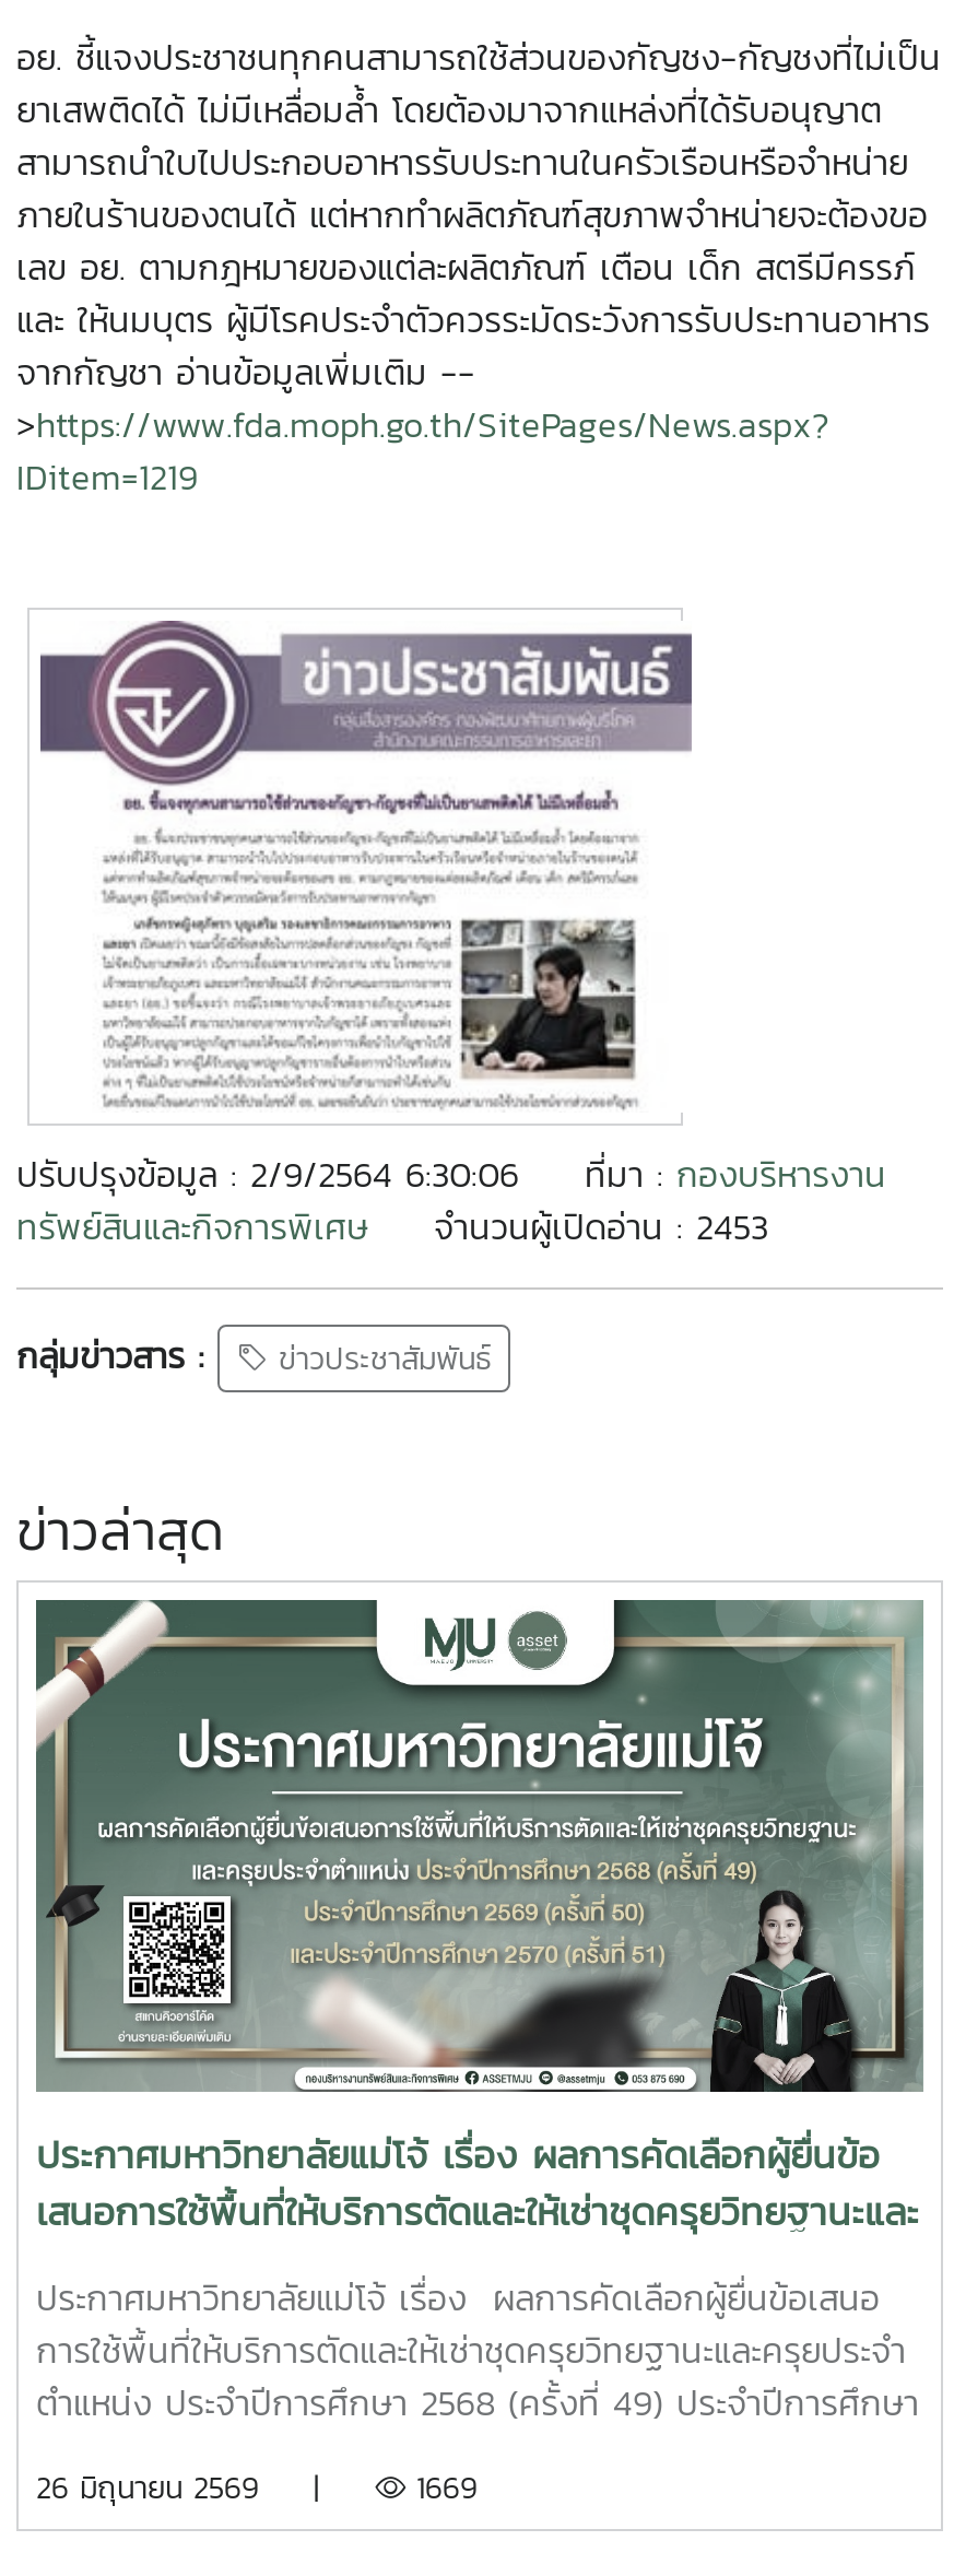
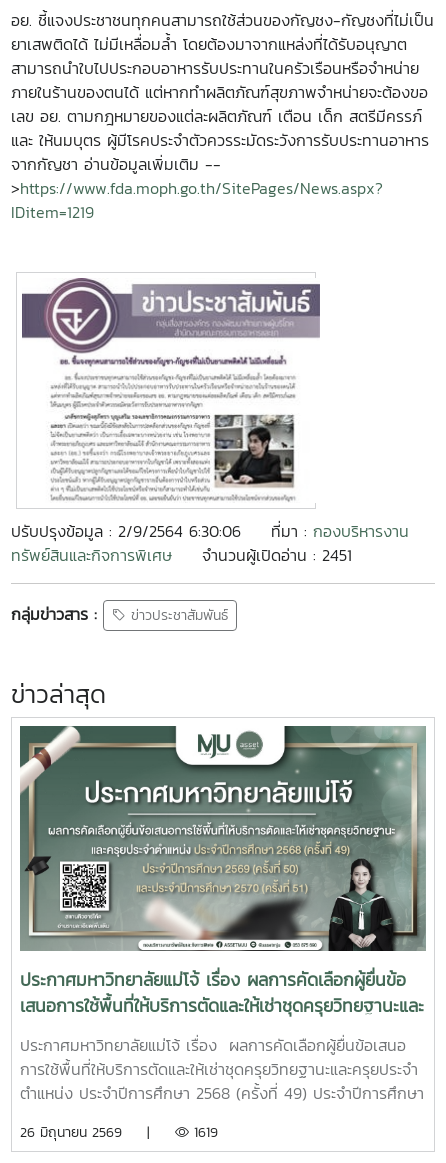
- จำนวนผู้เปิดอ่าน : 2453
+ จำนวนผู้เปิดอ่าน : 2451

- 1669
+ 1619
